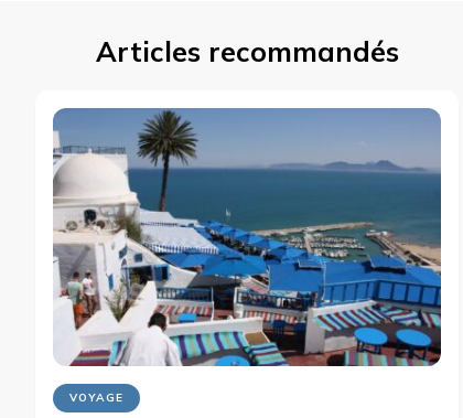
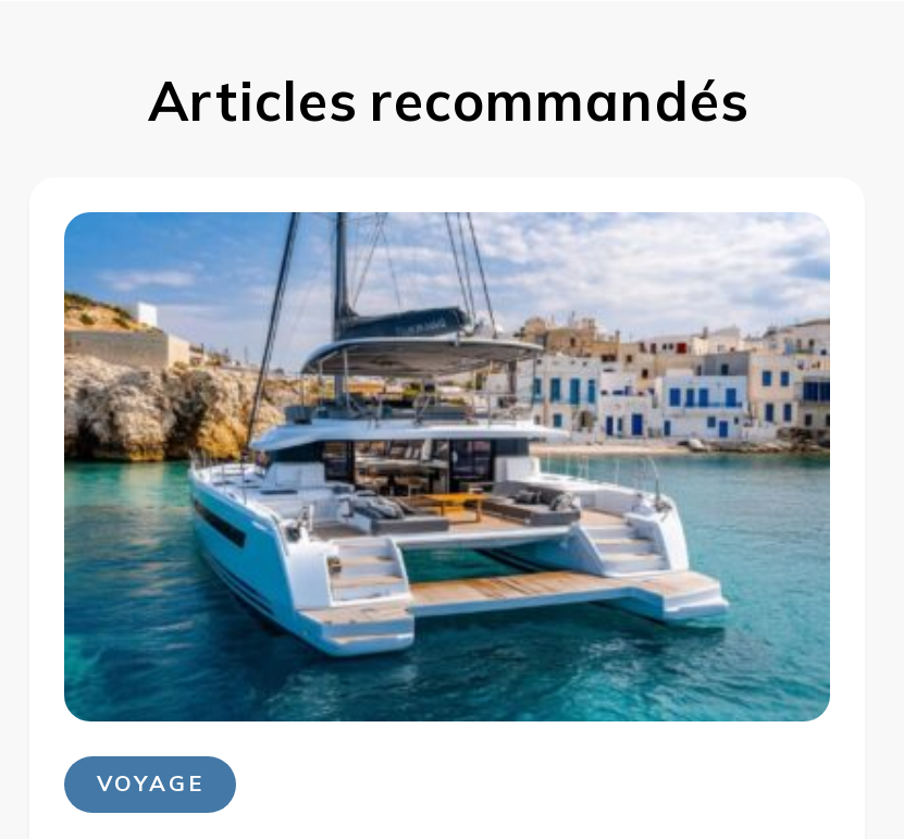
- [image]
+ [image]
